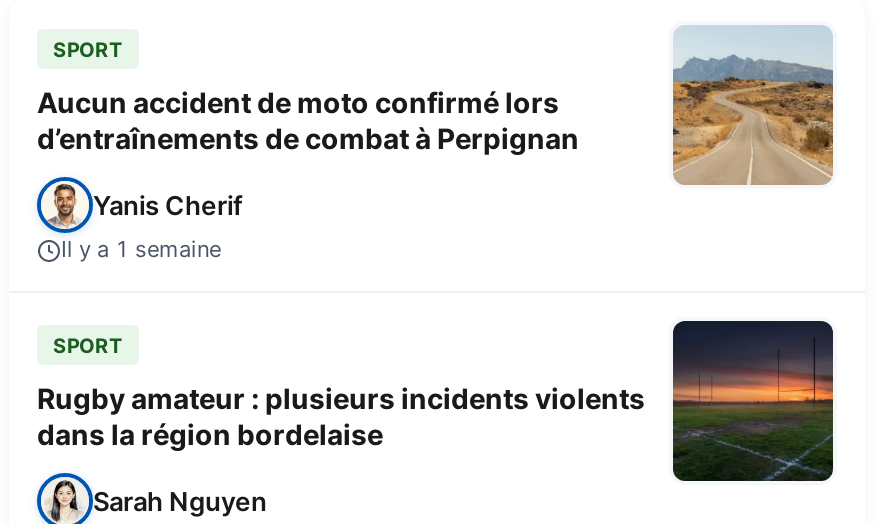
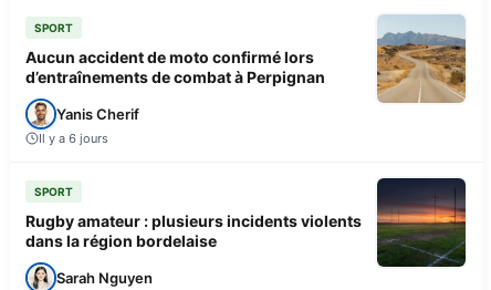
- Il y a 1 semaine
+ Il y a 6 jours
